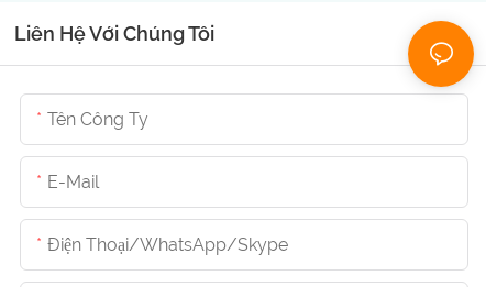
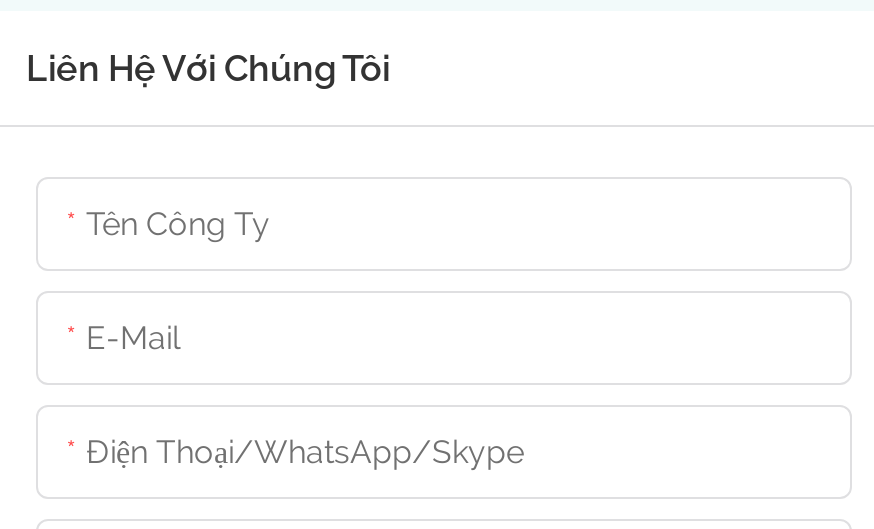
- [image]
